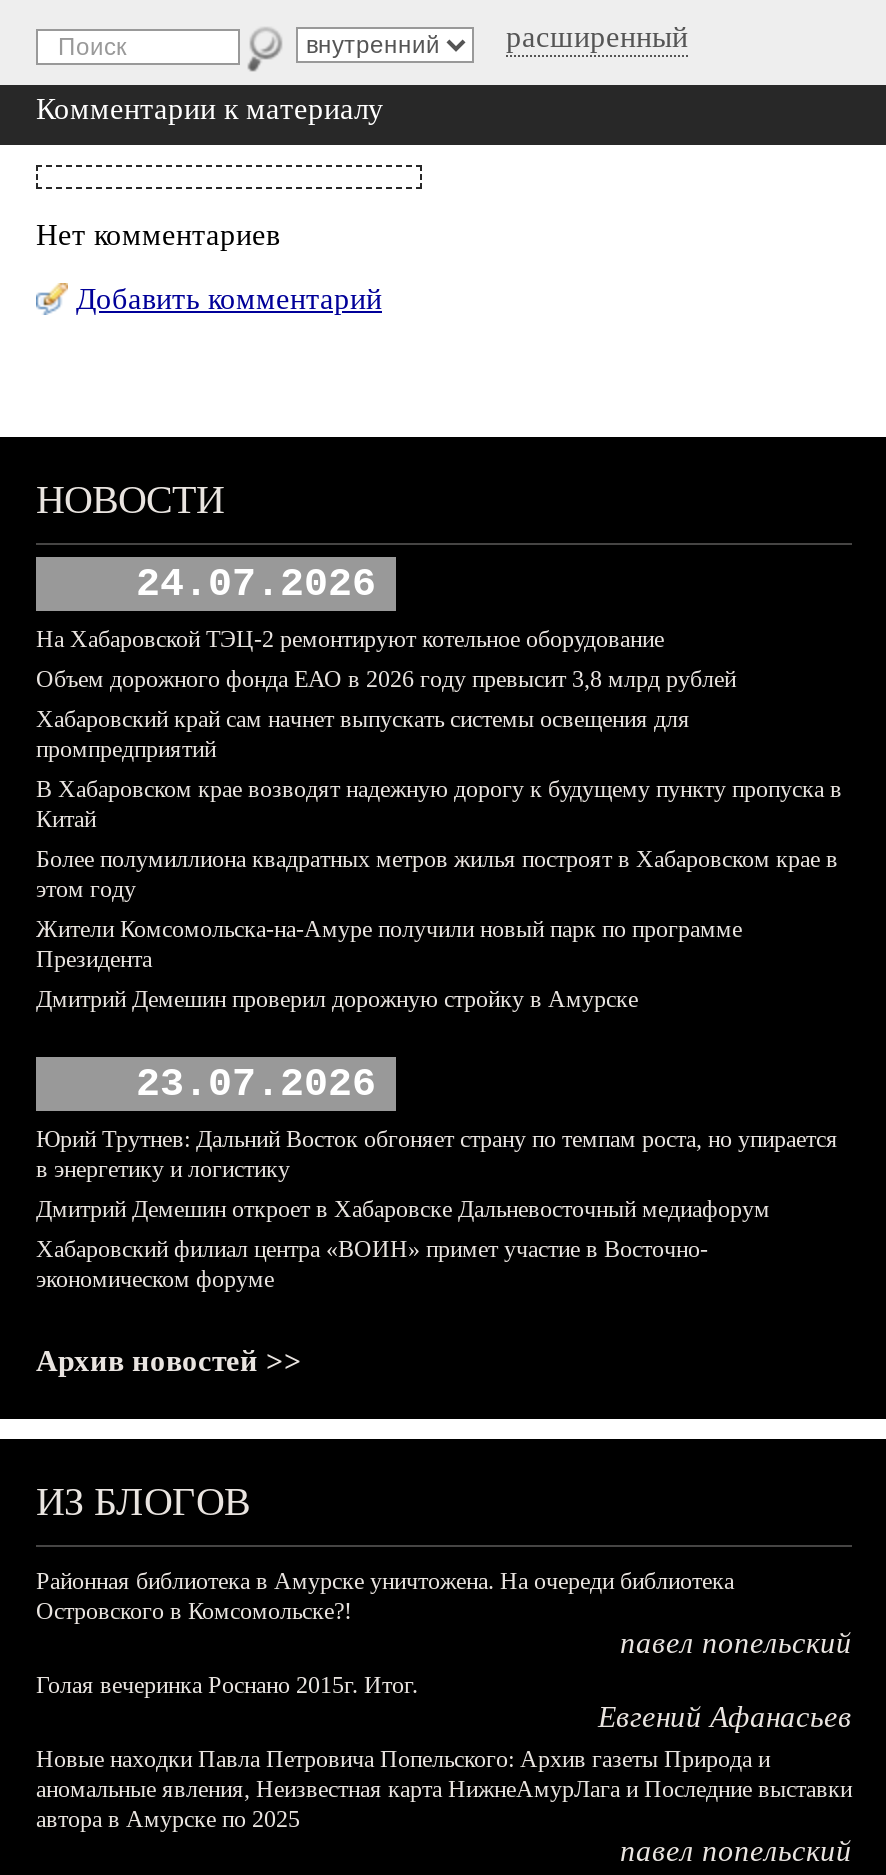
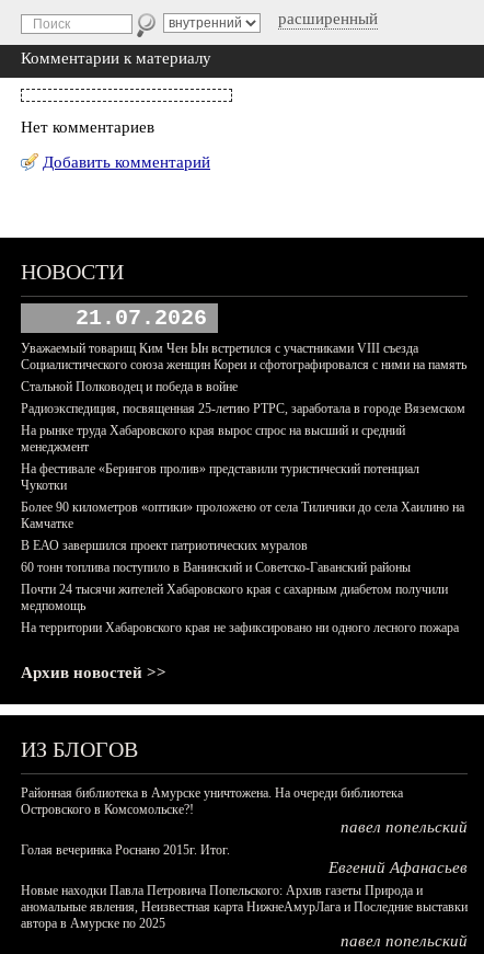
- 24.07.2026
- На Хабаровской ТЭЦ-2 ремонтируют котельное оборудование
- Объем дорожного фонда ЕАО в 2026 году превысит 3,8 млрд рублей
- Хабаровский край сам начнет выпускать системы освещения для
- промпредприятий
- В Хабаровском крае возводят надежную дорогу к будущему пункту пропуска в
- Китай
- Более полумиллиона квадратных метров жилья построят в Хабаровском крае в
- этом году
- Жители Комсомольска-на-Амуре получили новый парк по программе
- Президента
- Дмитрий Демешин проверил дорожную стройку в Амурске
- 23.07.2026
- Юрий Трутнев: Дальний Восток обгоняет страну по темпам роста, но упирается
- в энергетику и логистику
- Дмитрий Демешин откроет в Хабаровске Дальневосточный медиафорум
- Хабаровский филиал центра «ВОИН» примет участие в Восточно-
- экономическом форуме
+ 21.07.2026
+ Уважаемый товарищ Ким Чен Ын встретился с участниками VIII съезда
+ Социалистического союза женщин Кореи и сфотографировался с ними на память
+ Стальной Полководец и победа в войне
+ Радиоэкспедиция, посвященная 25-летию РТРС, заработала в городе Вяземском
+ На рынке труда Хабаровского края вырос спрос на высший и средний
+ менеджмент
+ На фестивале «Берингов пролив» представили туристический потенциал
+ Чукотки
+ Более 90 километров «оптики» проложено от села Тиличики до села Хаилино на
+ Камчатке
+ В ЕАО завершился проект патриотических муралов
+ 60 тонн топлива поступило в Ванинский и Советско-Гаванский районы
+ Почти 24 тысячи жителей Хабаровского края с сахарным диабетом получили
+ медпомощь
+ На территории Хабаровского края не зафиксировано ни одного лесного пожара
